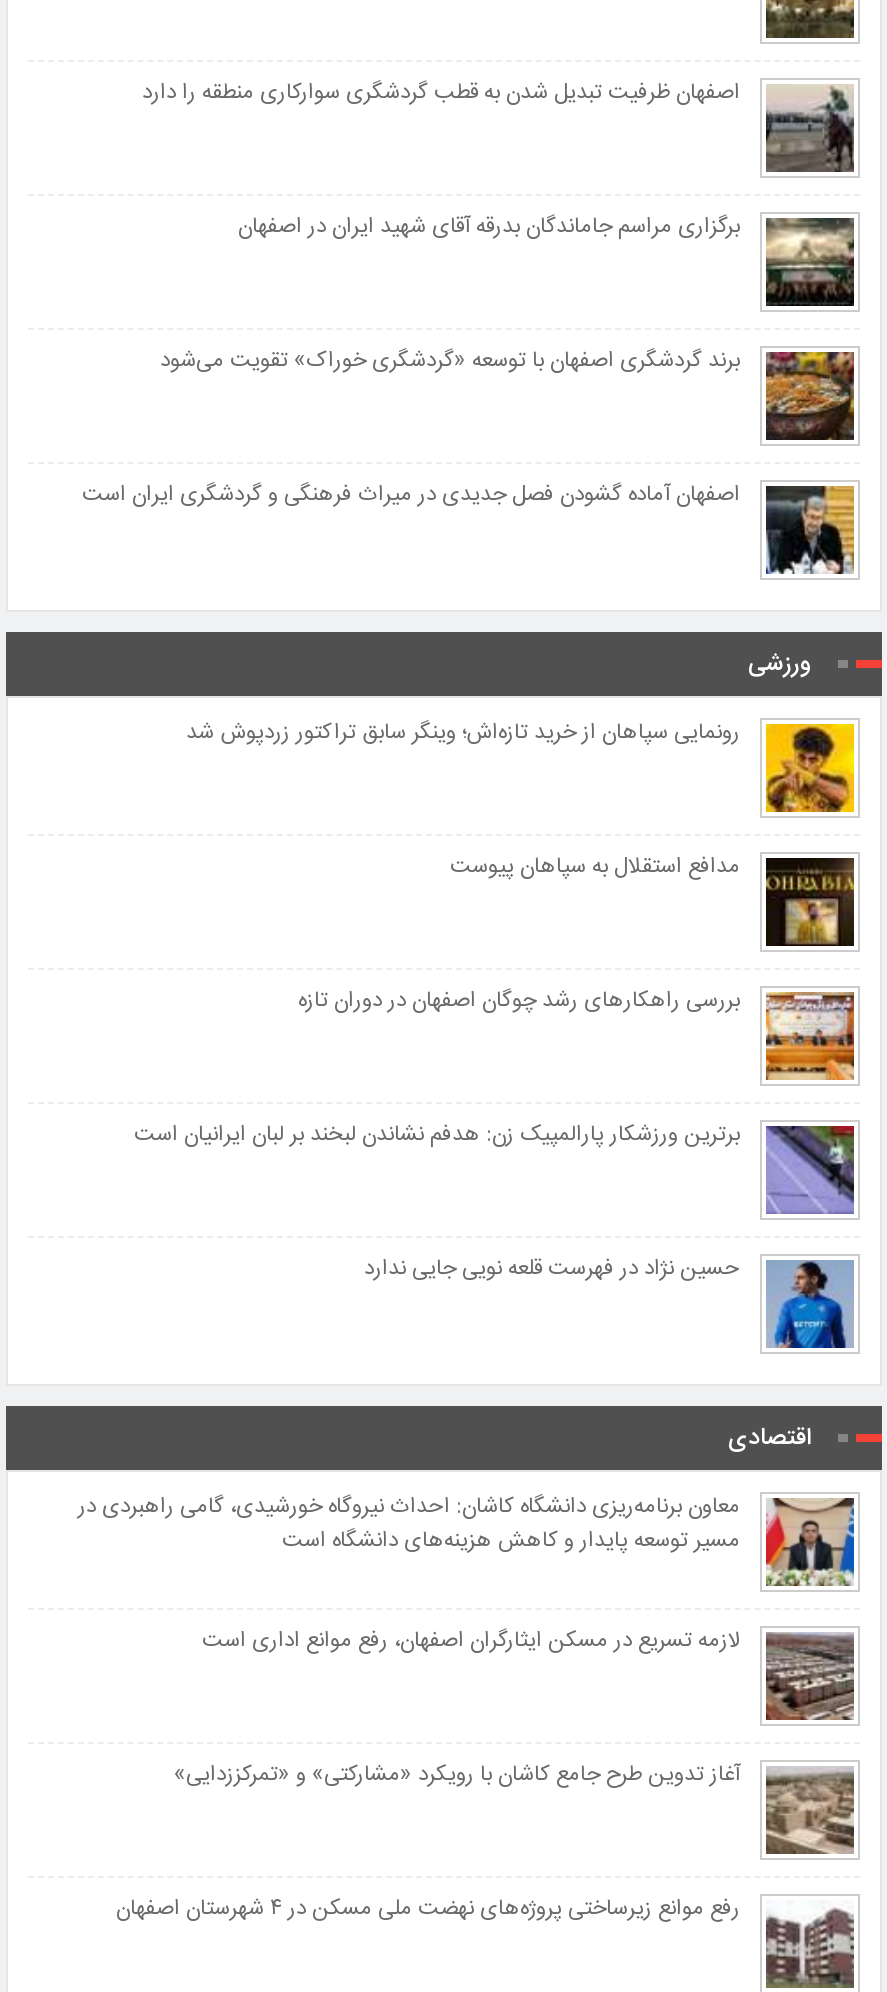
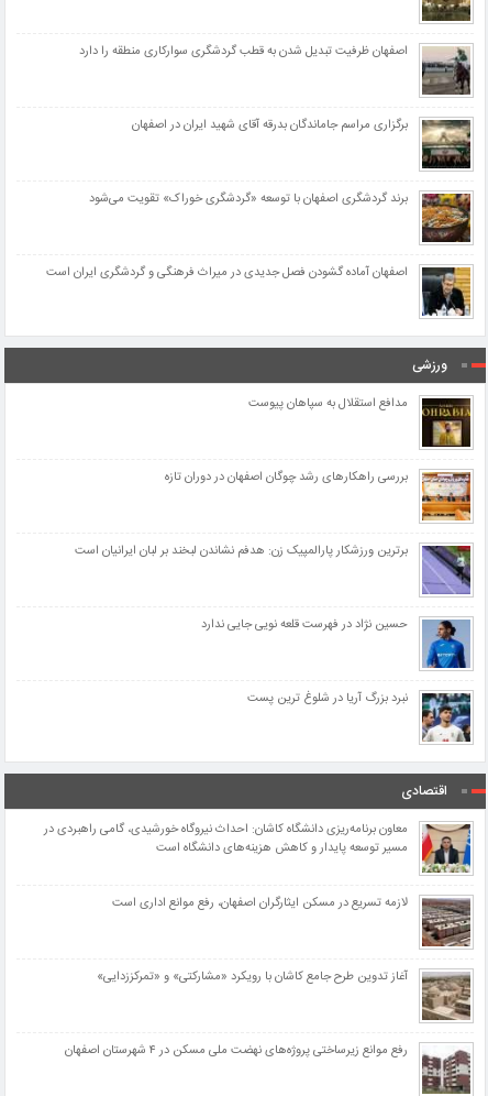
- [image]
- رونمایی سپاهان از خرید تازه‌اش؛ وینگر سابق تراکتور زردپوش شد

moved up: [image] | مدافع استقلال به سپاهان پیوست | بررسی راهکارهای رشد چوگان اصفهان در دوران تازه | برترین ورزشکار پارالمپیک زن: هدفم نشاندن لبخند بر لبان ایرانیان است | حسین نژاد در فهرست قلعه نویی جایی ندارد

moved up: [image]

+ [image]
+ نبرد بزرگ آریا در شلوغ ترین پست
